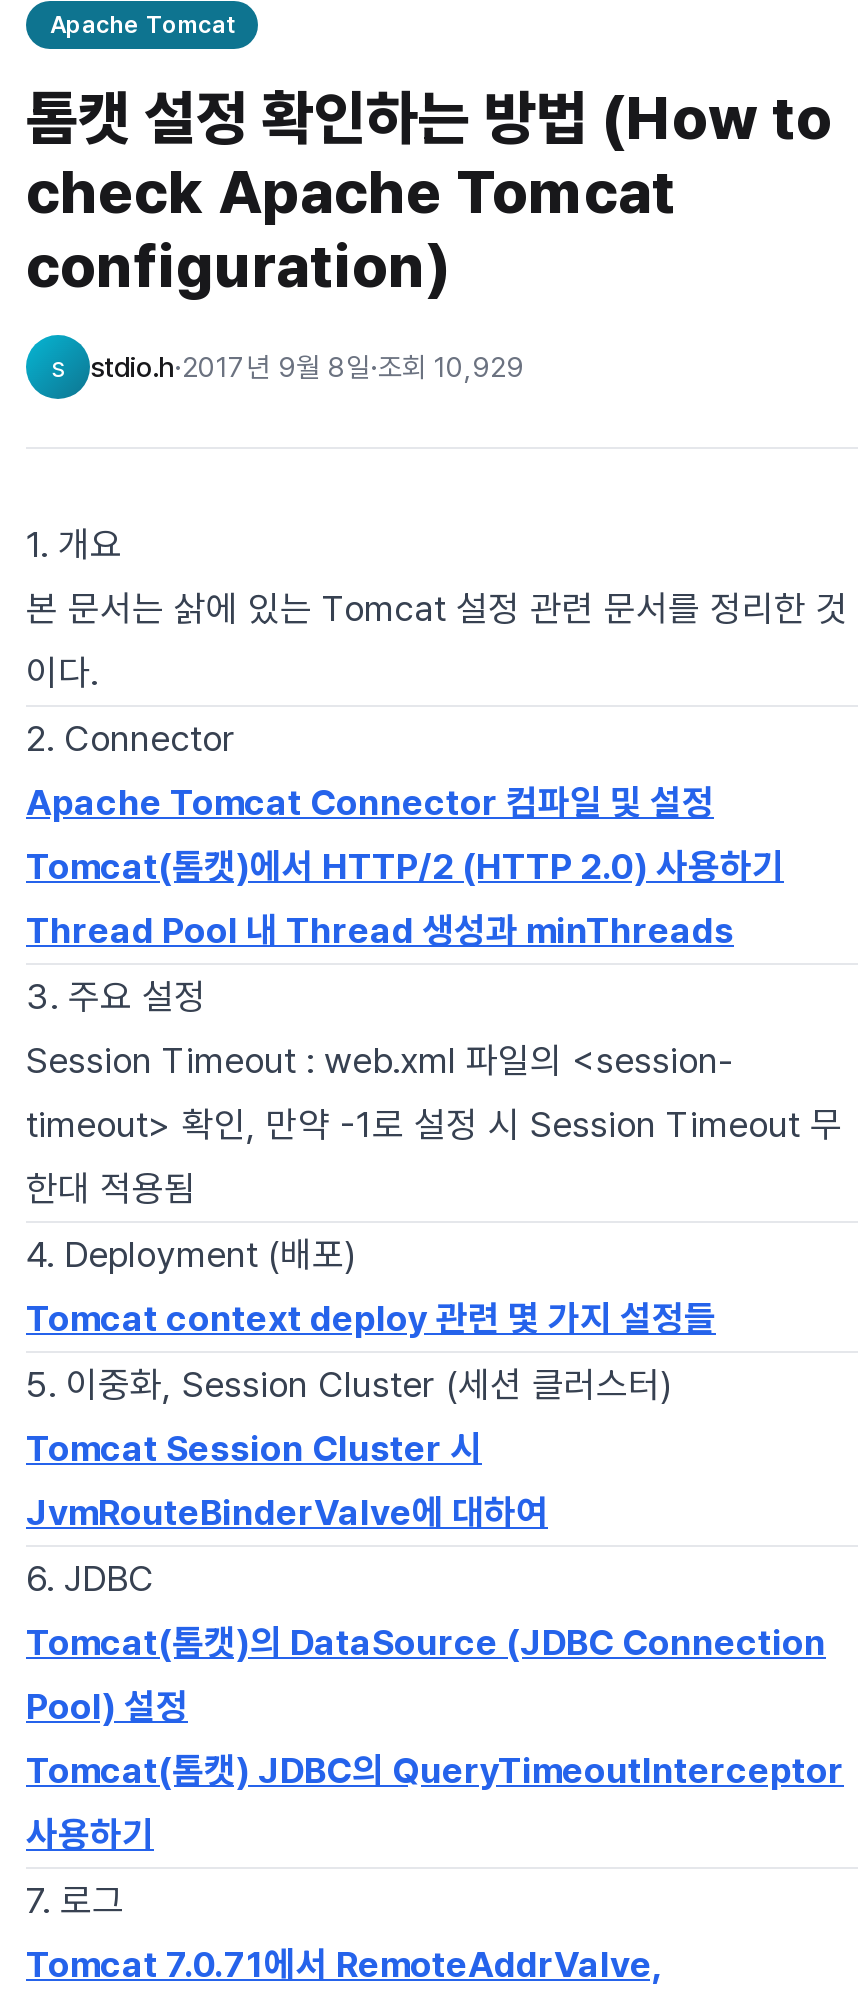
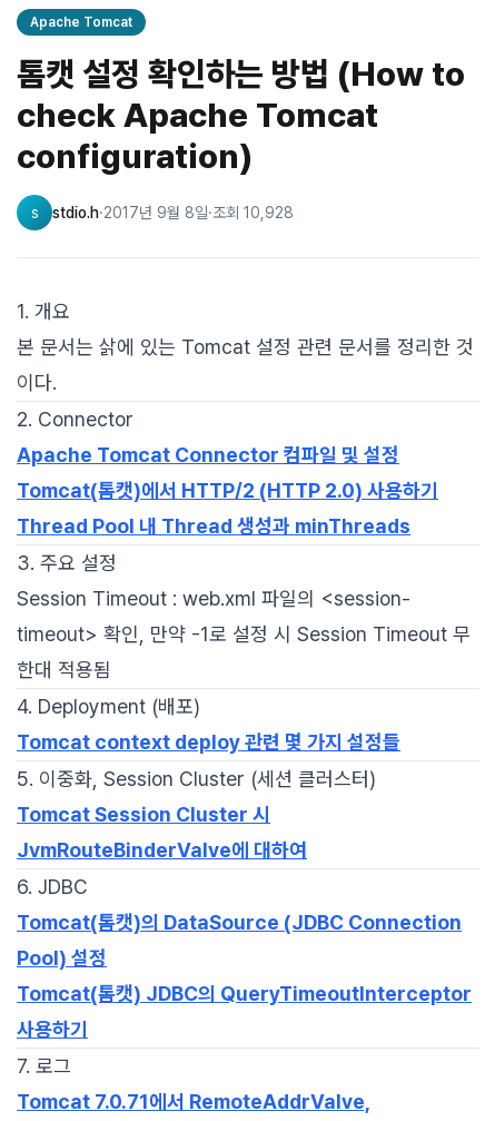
- stdio.h·2017년 9월 8일·조회 10,929
+ stdio.h·2017년 9월 8일·조회 10,928
